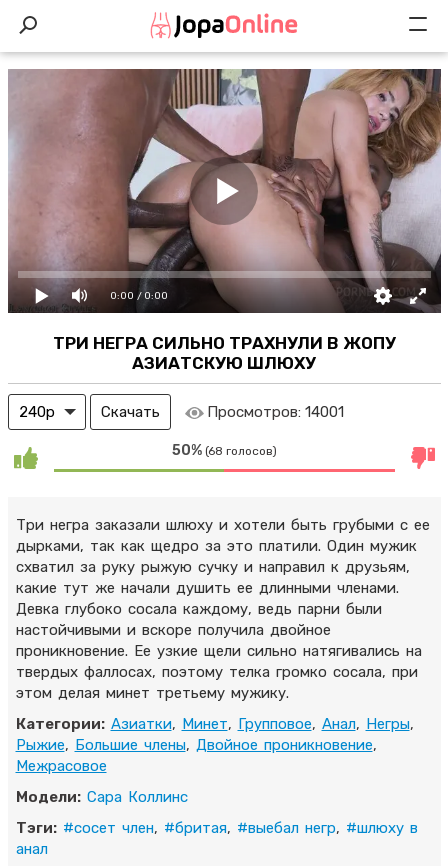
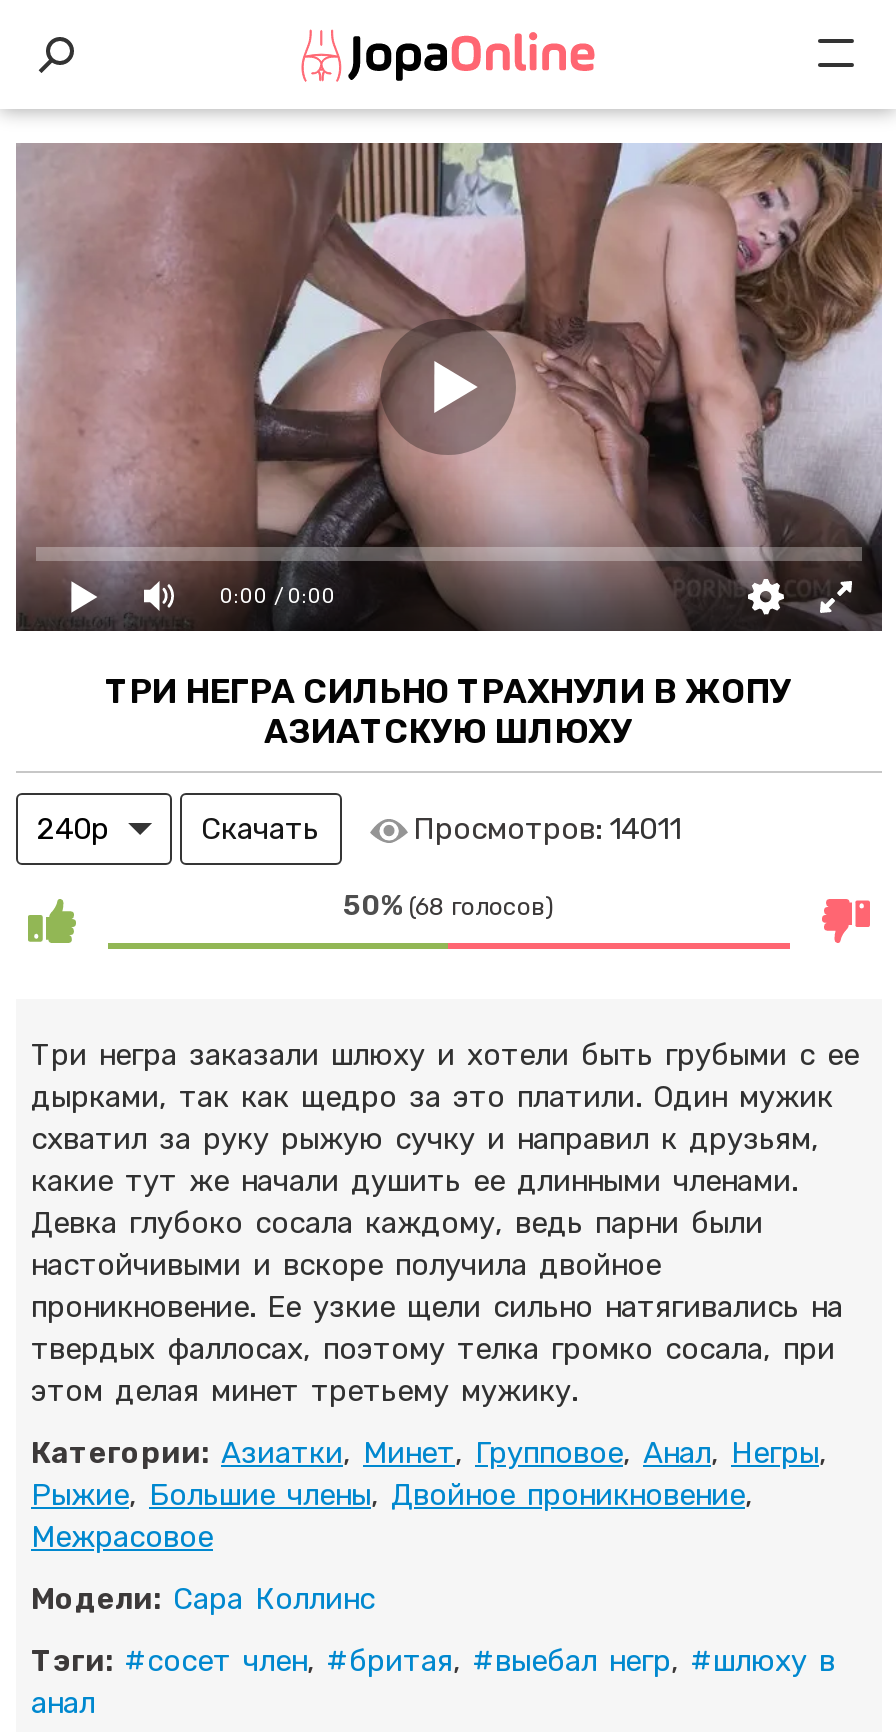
- Просмотров: 14001
+ Просмотров: 14011
